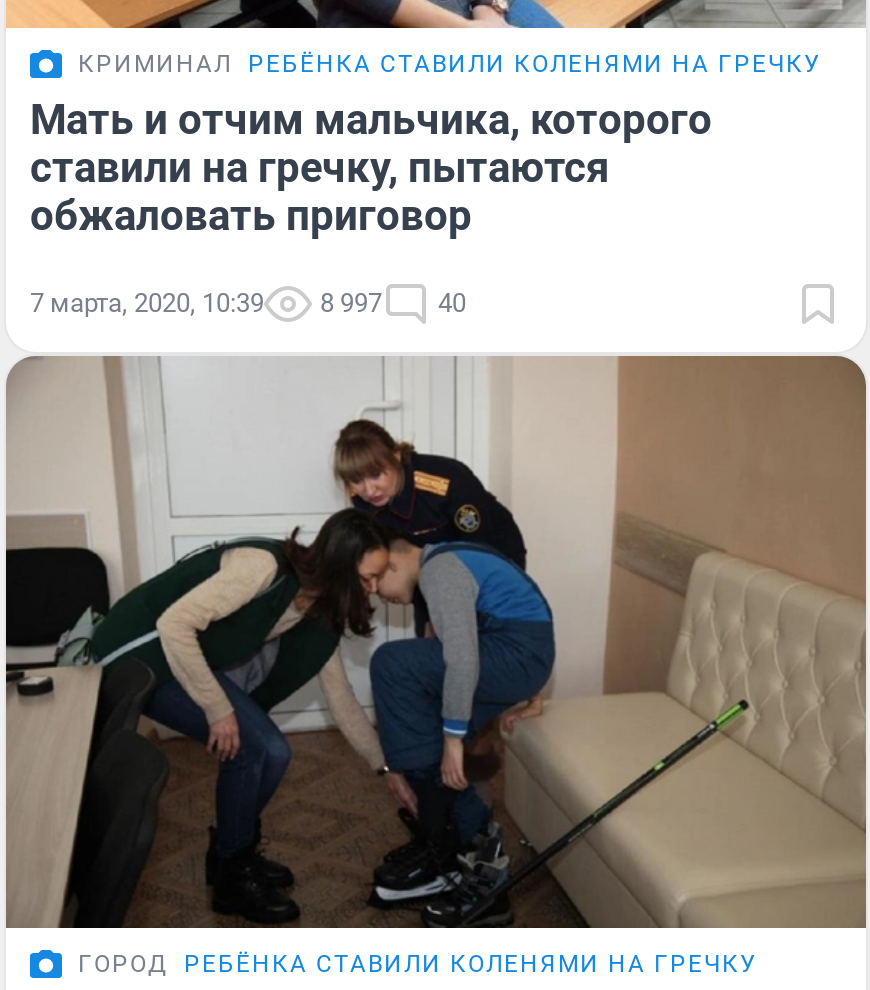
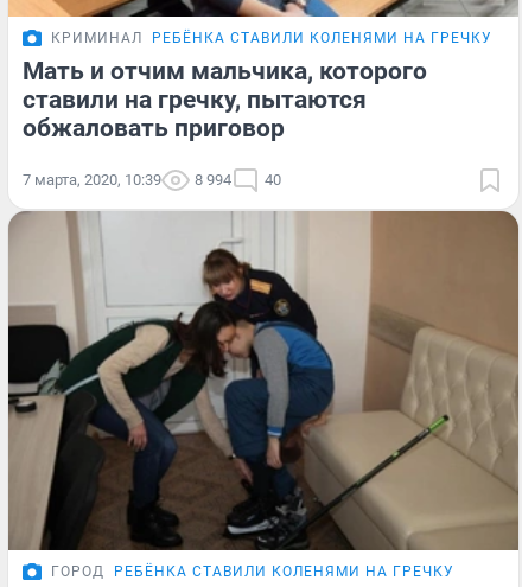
- 7 марта, 2020, 10:39 8 997 40
+ 7 марта, 2020, 10:39 8 994 40
